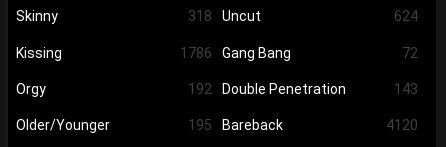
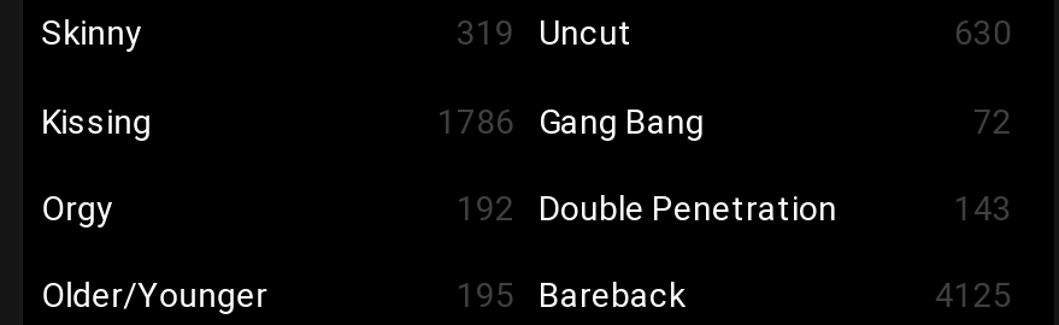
- 318 Uncut
+ 319 Uncut

- 624
+ 630

- 4120
+ 4125
